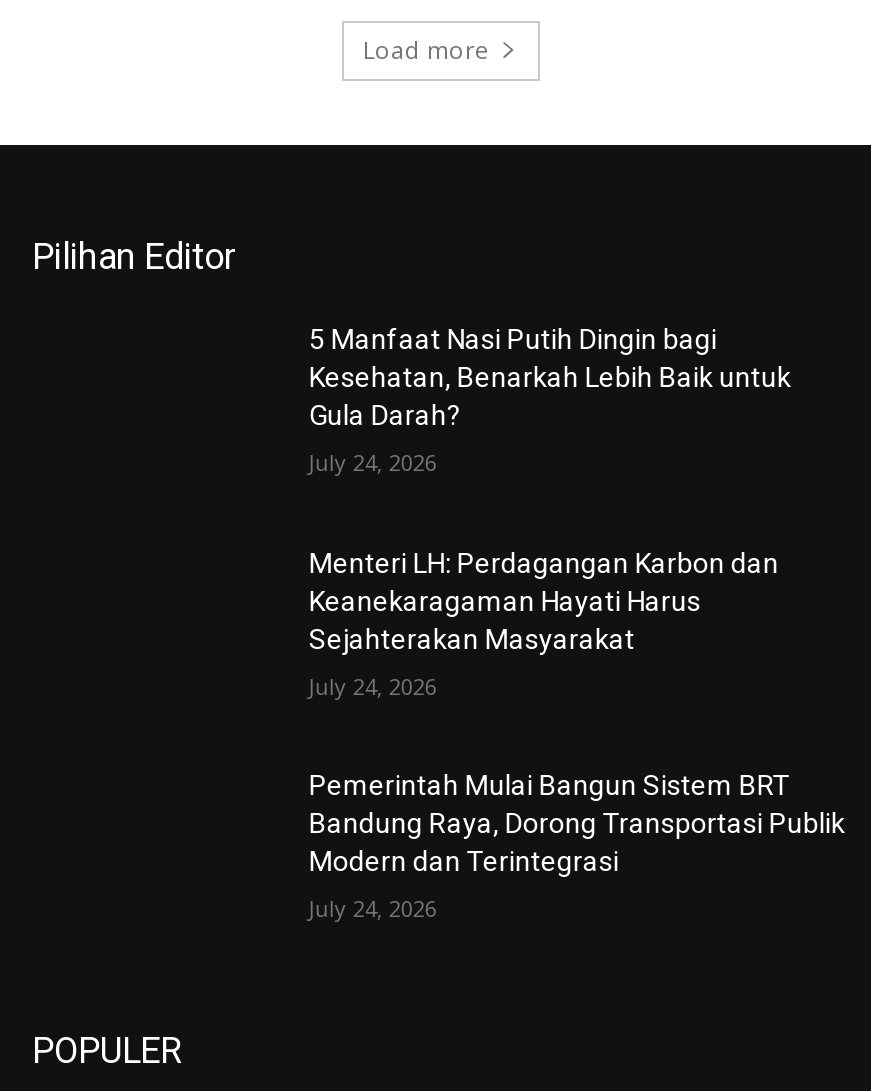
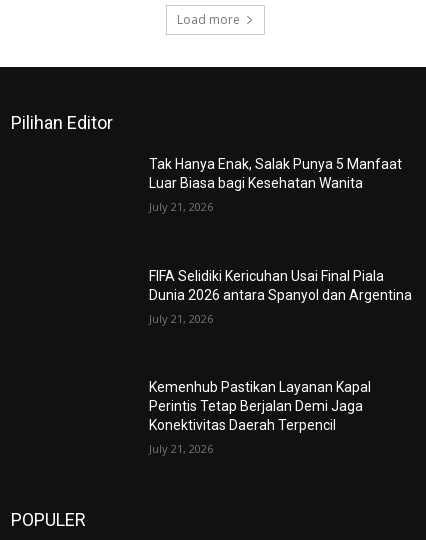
- 5 Manfaat Nasi Putih Dingin bagi
- Kesehatan, Benarkah Lebih Baik untuk
- Gula Darah?
+ Tak Hanya Enak, Salak Punya 5 Manfaat
+ Luar Biasa bagi Kesehatan Wanita

- July 24, 2026
+ July 21, 2026

- Menteri LH: Perdagangan Karbon dan
- Keanekaragaman Hayati Harus
- Sejahterakan Masyarakat
+ FIFA Selidiki Kericuhan Usai Final Piala
+ Dunia 2026 antara Spanyol dan Argentina

- July 24, 2026
+ July 21, 2026

- Pemerintah Mulai Bangun Sistem BRT
- Bandung Raya, Dorong Transportasi Publik
- Modern dan Terintegrasi
+ Kemenhub Pastikan Layanan Kapal
+ Perintis Tetap Berjalan Demi Jaga
+ Konektivitas Daerah Terpencil

- July 24, 2026
+ July 21, 2026
